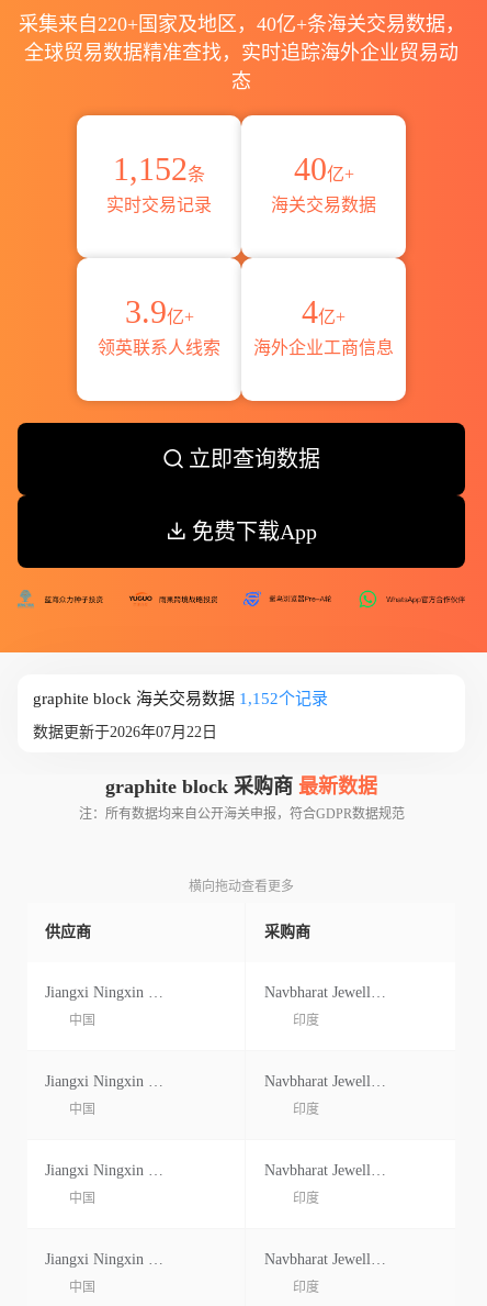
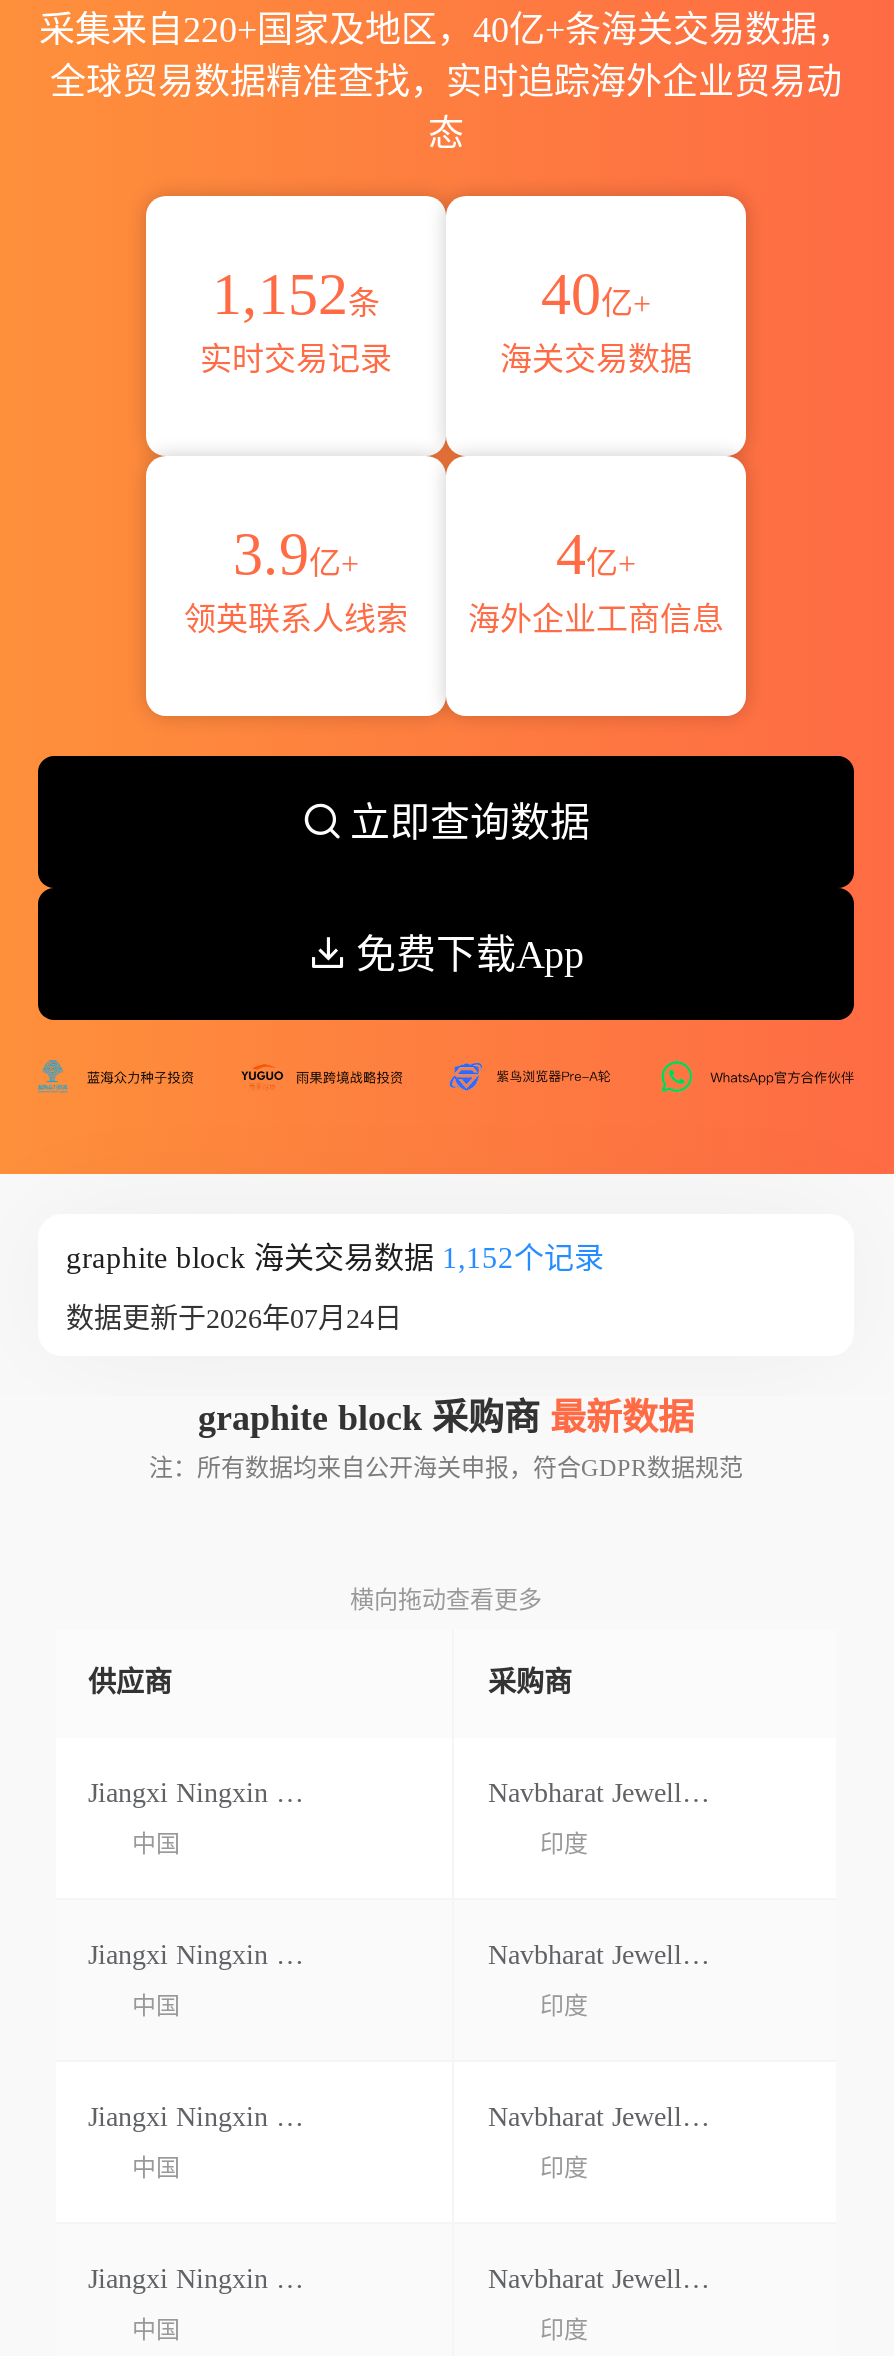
- 数据更新于2026年07月22日
+ 数据更新于2026年07月24日
